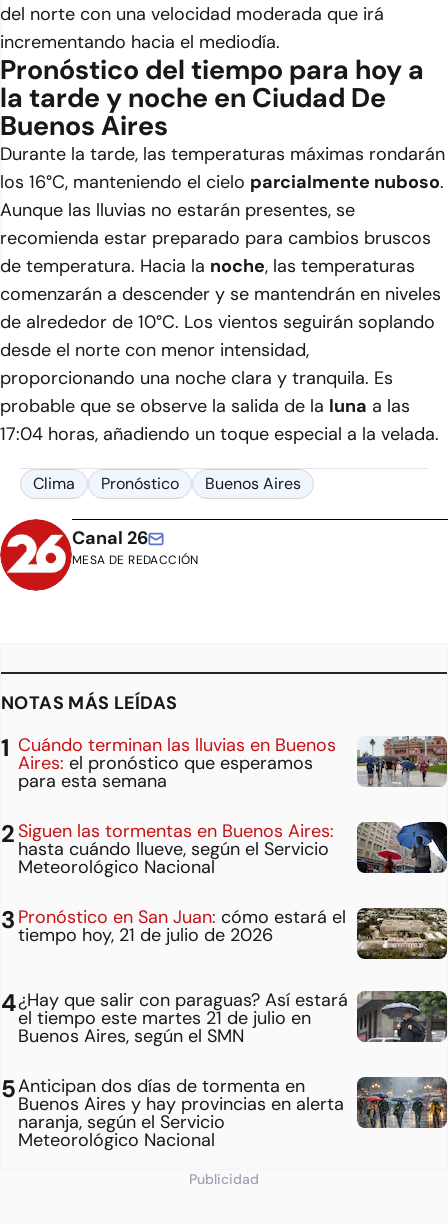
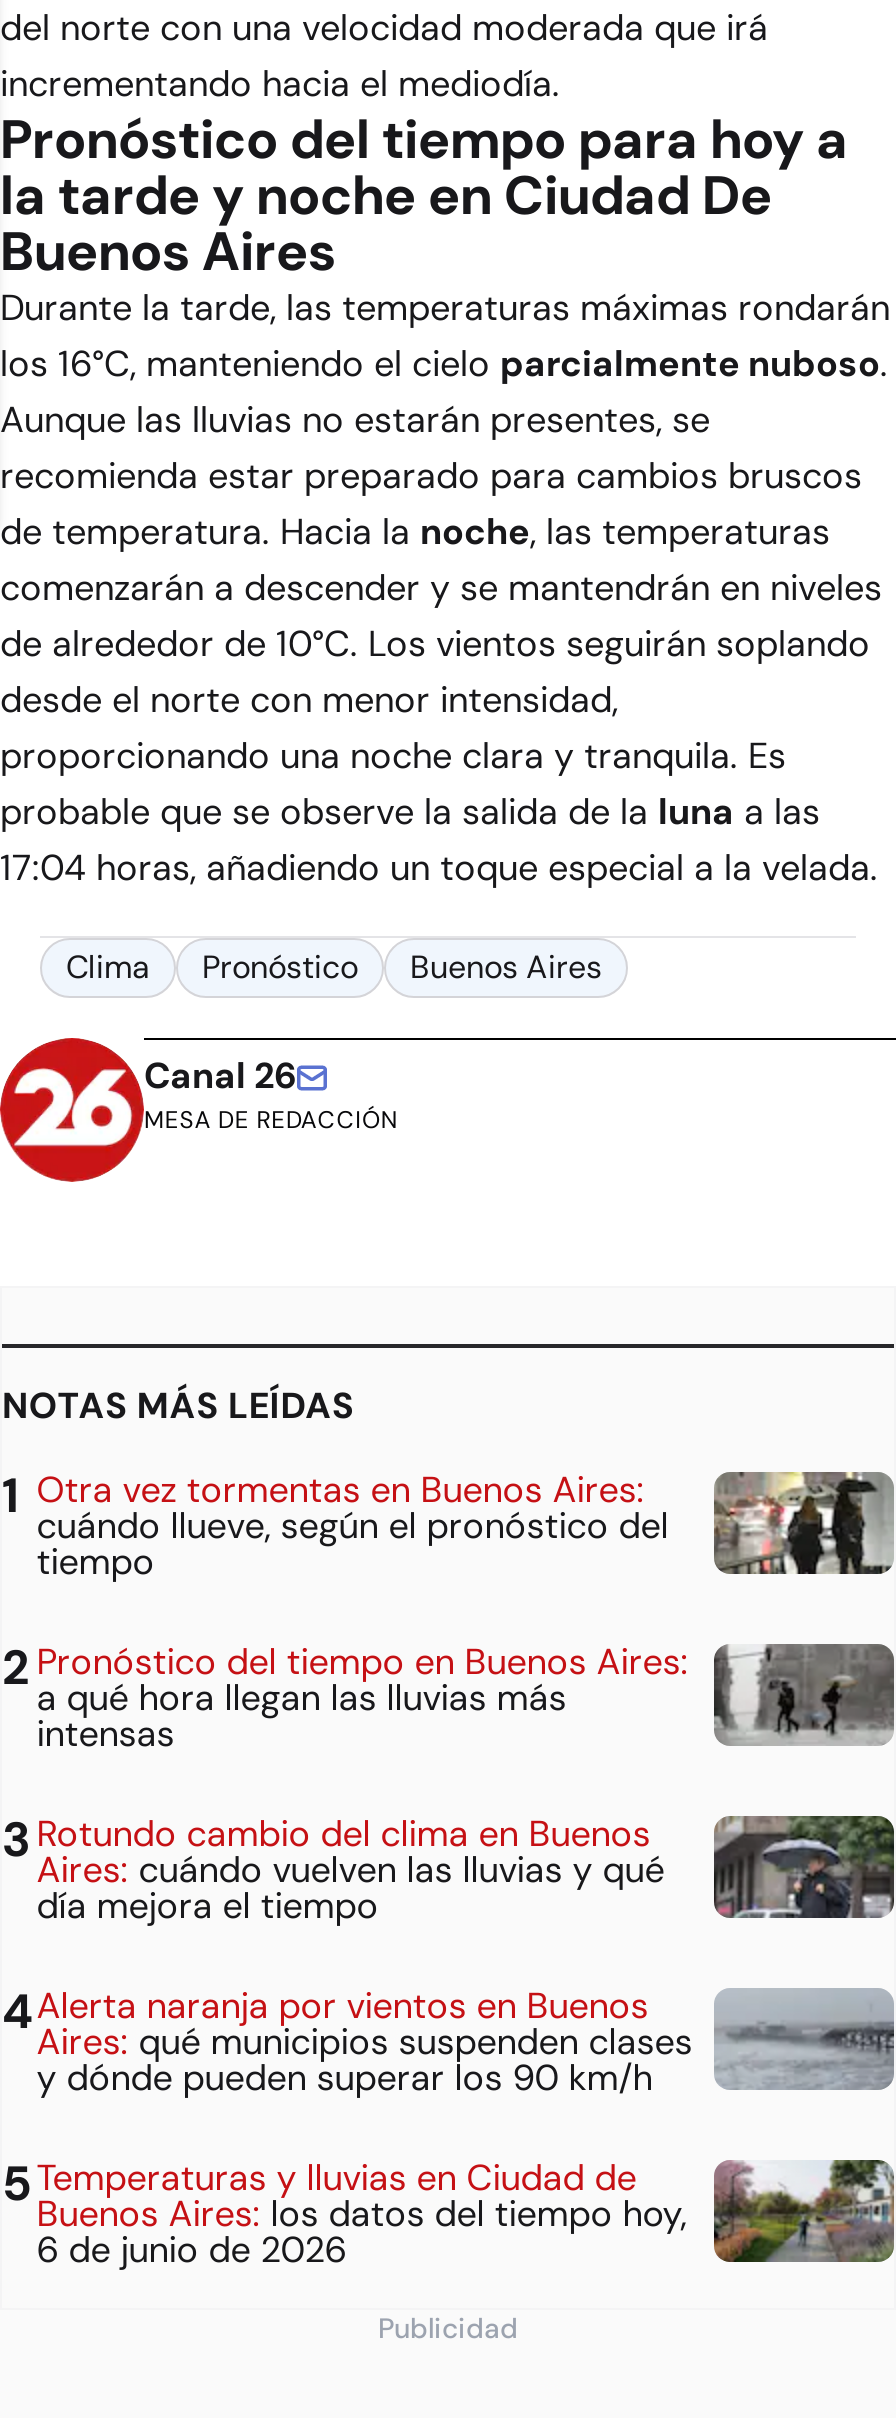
- [image]
- Cuándo terminan las lluvias en Buenos
- Aires: el pronóstico que esperamos
- para esta semana
+ [image]
+ Otra vez tormentas en Buenos Aires:
+ cuándo llueve, según el pronóstico del
+ tiempo

- [image]
- Siguen las tormentas en Buenos Aires:
- hasta cuándo llueve, según el Servicio
- Meteorológico Nacional
+ [image]
+ Pronóstico del tiempo en Buenos Aires:
+ a qué hora llegan las lluvias más
+ intensas

- [image]
- Pronóstico en San Juan: cómo estará el
- tiempo hoy, 21 de julio de 2026
+ [image]
+ Rotundo cambio del clima en Buenos
+ Aires: cuándo vuelven las lluvias y qué
+ día mejora el tiempo

- [image]
- ¿Hay que salir con paraguas? Así estará
- el tiempo este martes 21 de julio en
- Buenos Aires, según el SMN
+ [image]
+ Alerta naranja por vientos en Buenos
+ Aires: qué municipios suspenden clases
+ y dónde pueden superar los 90 km/h

- [image]
- Anticipan dos días de tormenta en
- Buenos Aires y hay provincias en alerta
- naranja, según el Servicio
- Meteorológico Nacional
+ [image]
+ Temperaturas y lluvias en Ciudad de
+ Buenos Aires: los datos del tiempo hoy,
+ 6 de junio de 2026
